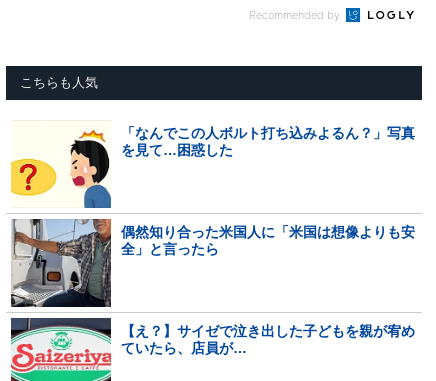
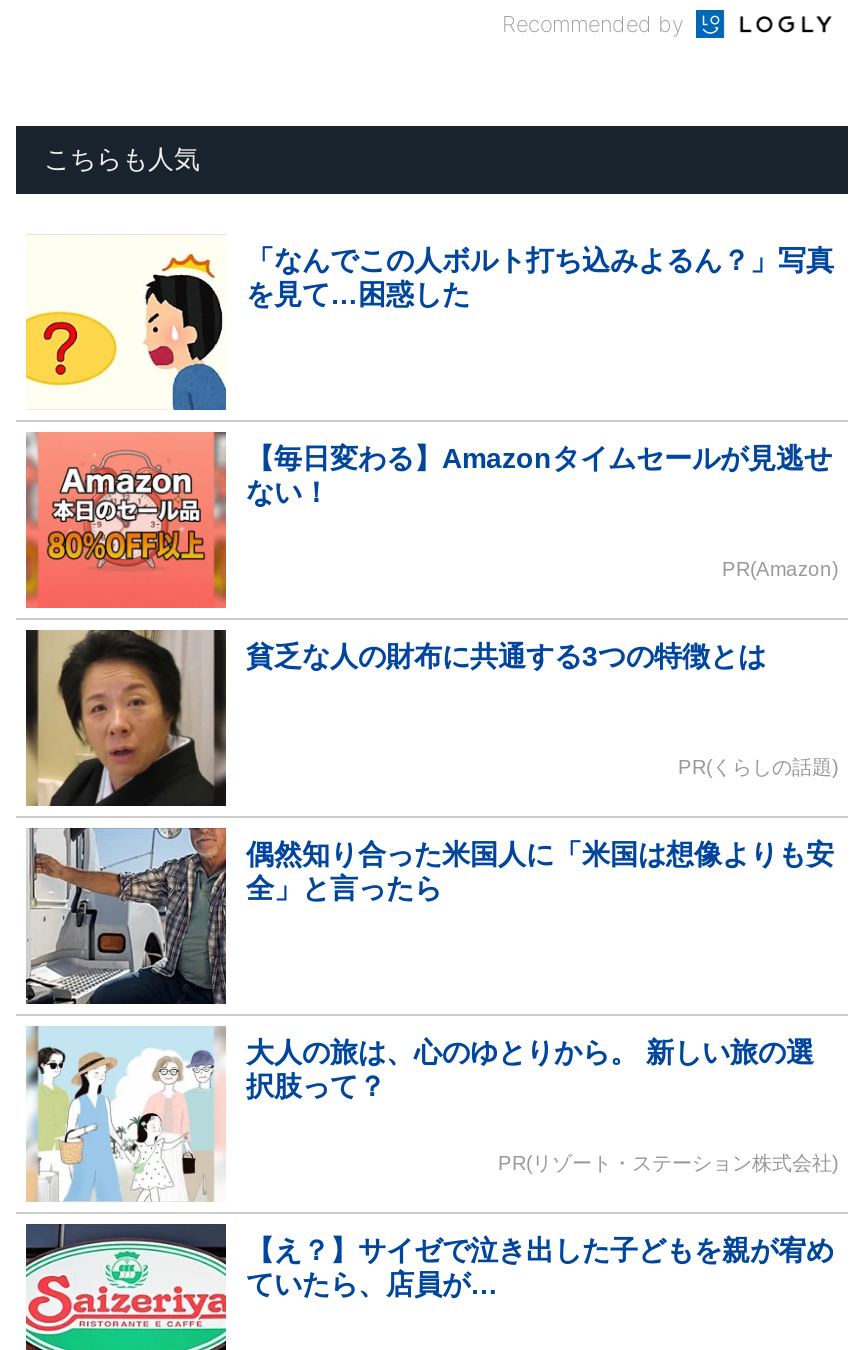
+ [image]
+ 【毎日変わる】Amazonタイムセールが見逃せ
+ ない！
+ PR(Amazon)
+ 貧乏な人の財布に共通する3つの特徴とは

+ [image]

+ PR(くらしの話題)

+ [image]
+ 大人の旅は、心のゆとりから。 新しい旅の選
+ 択肢って？
+ PR(リゾート・ステーション株式会社)
